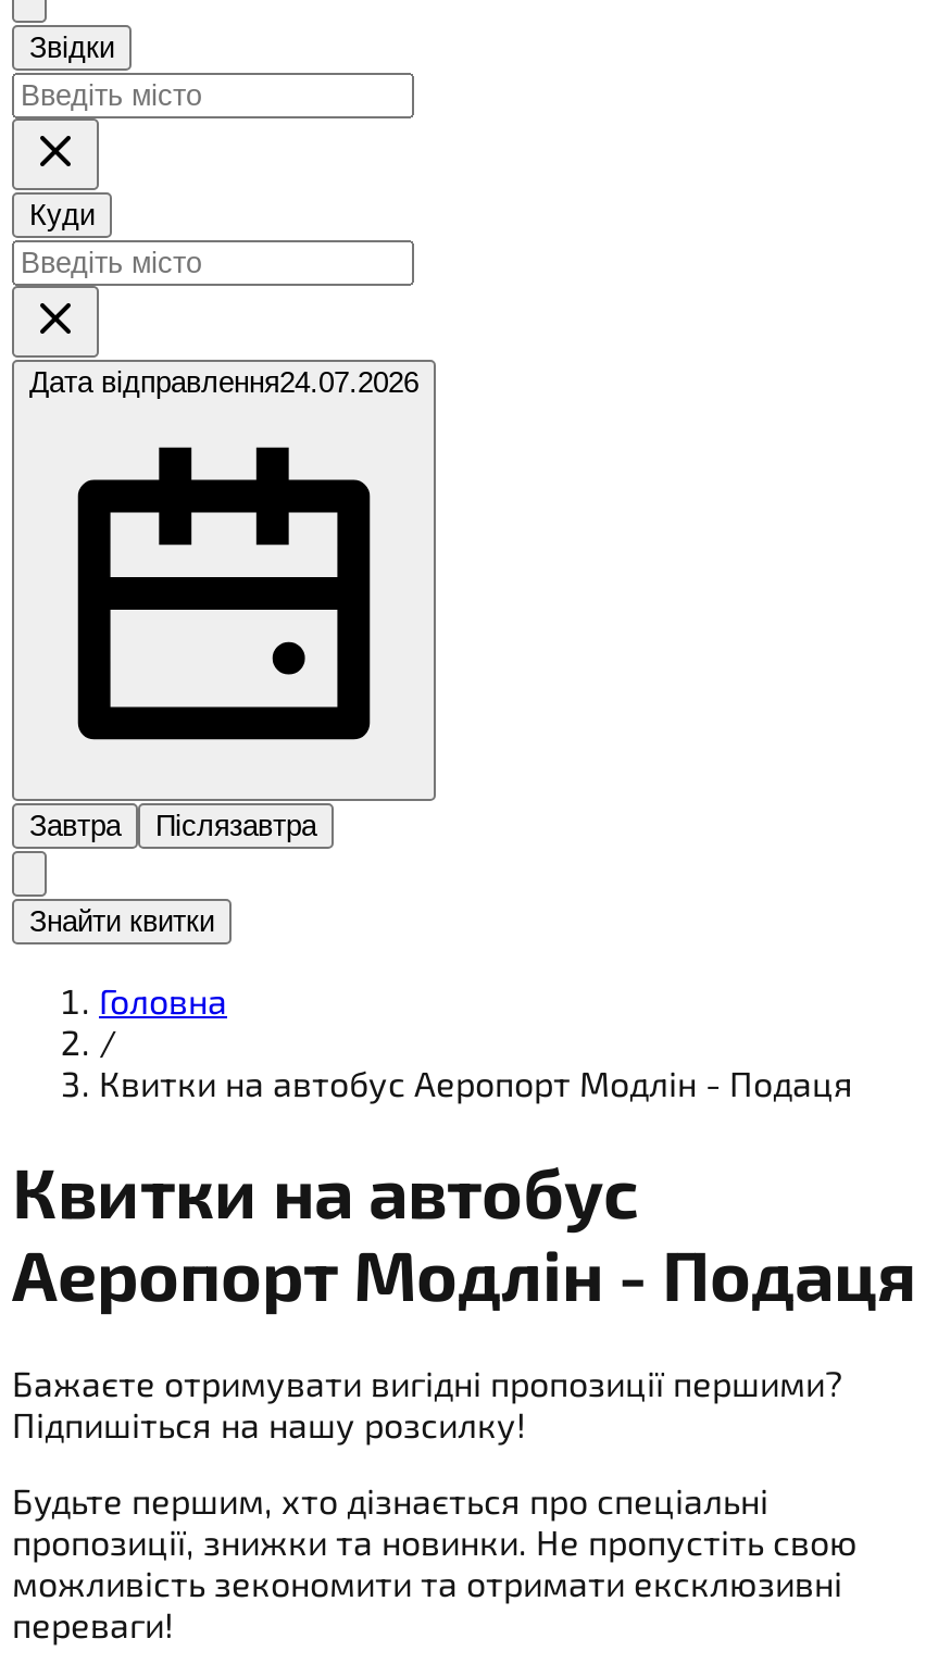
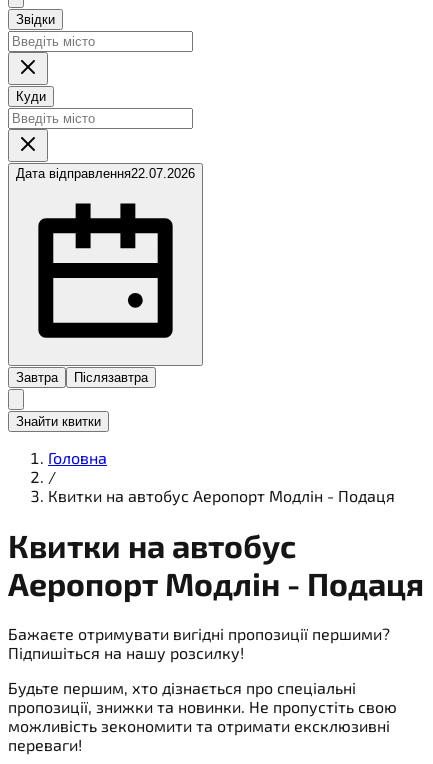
- Дата відправлення24.07.2026
+ Дата відправлення22.07.2026
